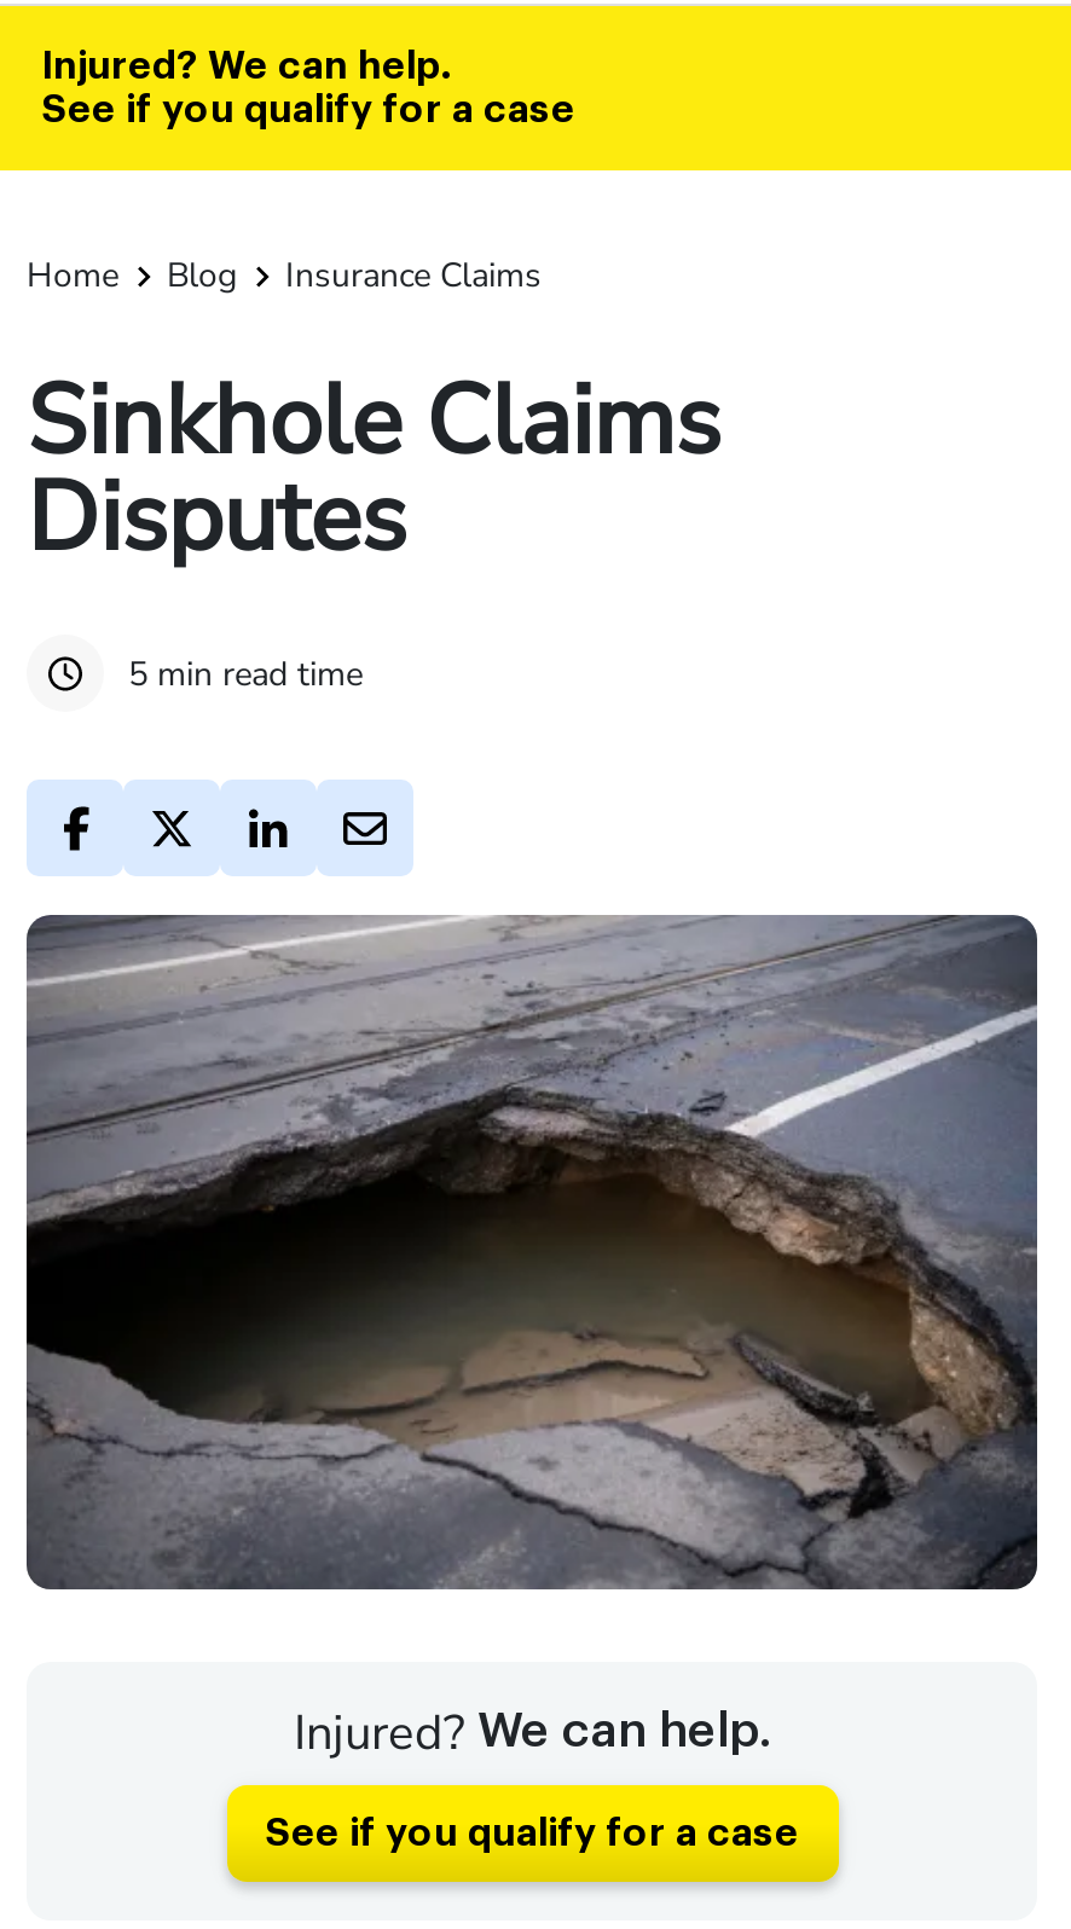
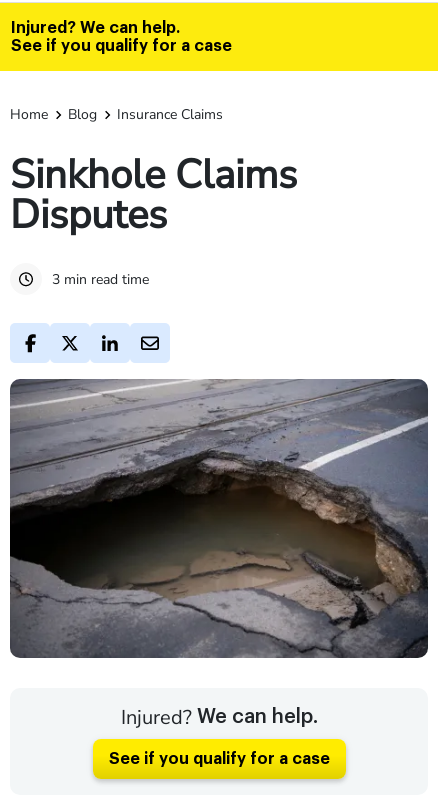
- 5 min read time
+ 3 min read time
